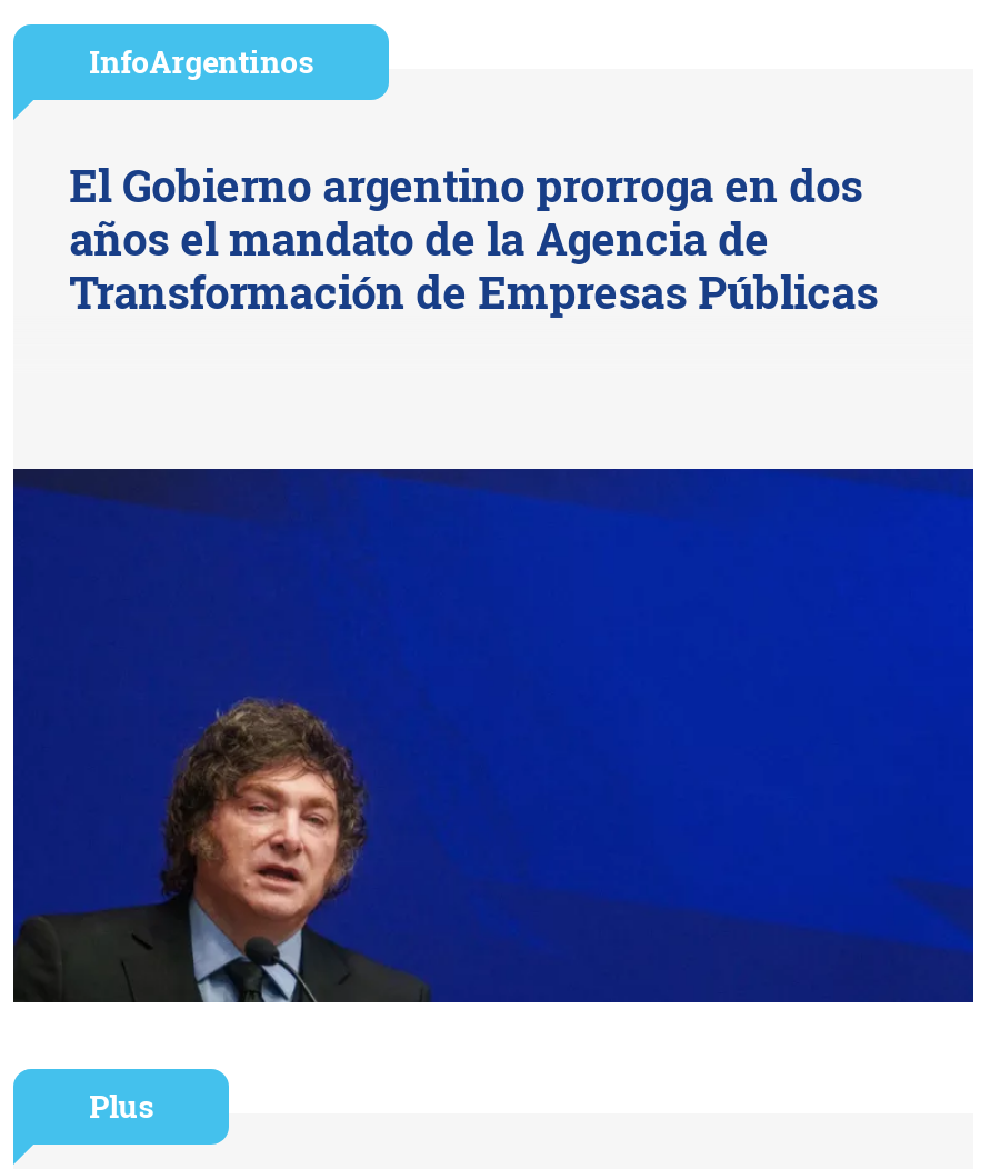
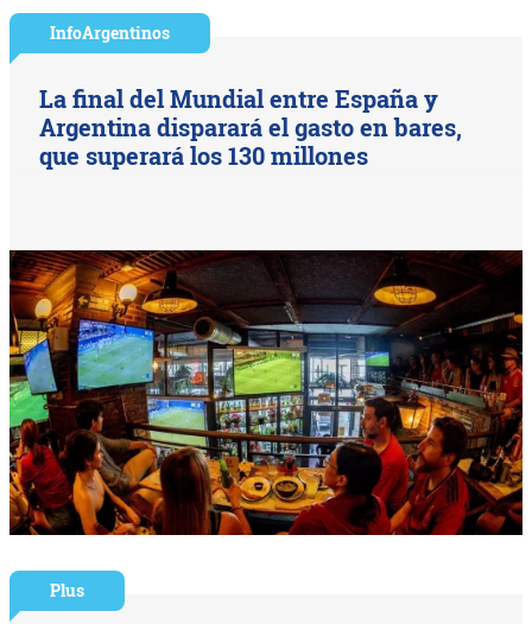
- El Gobierno argentino prorroga en dos
- años el mandato de la Agencia de
- Transformación de Empresas Públicas
+ La final del Mundial entre España y
+ Argentina disparará el gasto en bares,
+ que superará los 130 millones

- [image]
+ [image]
